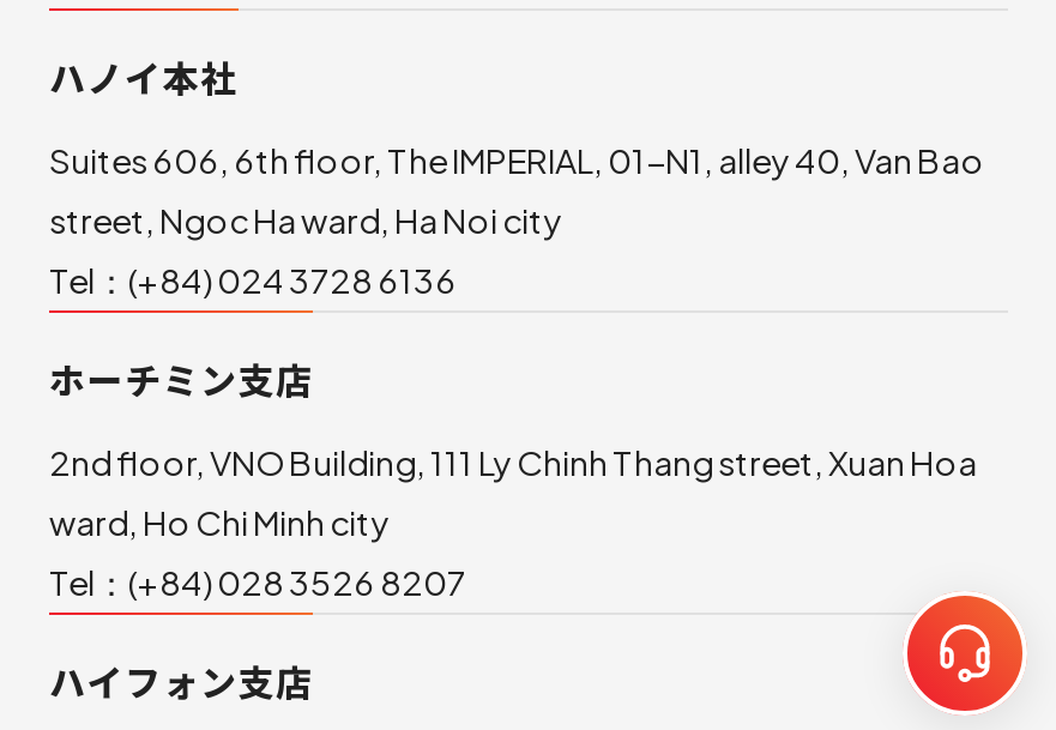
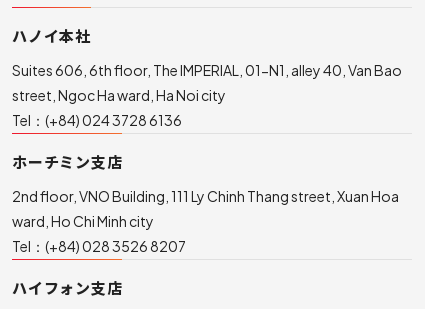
- [image]
